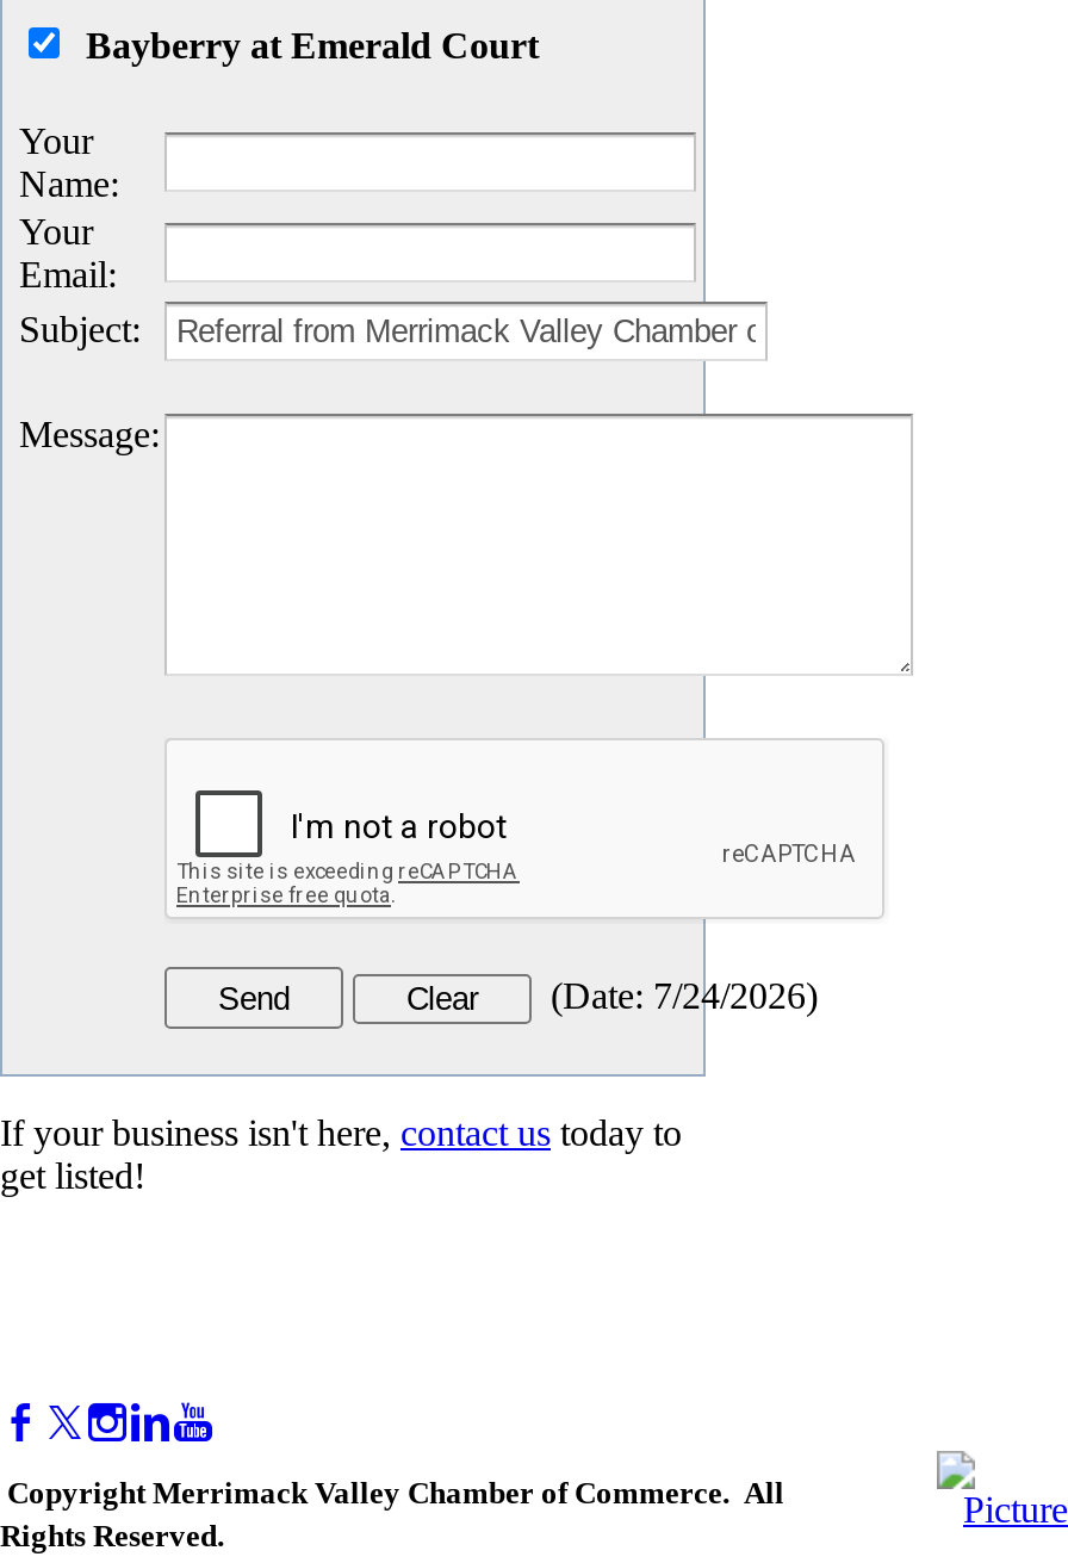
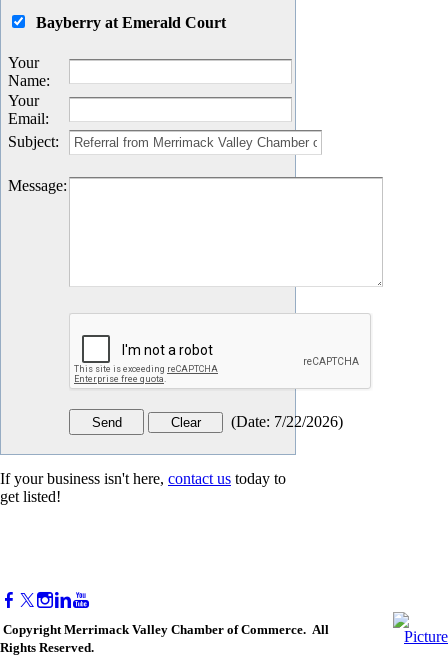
- (Date: 7/24/2026)
+ (Date: 7/22/2026)
